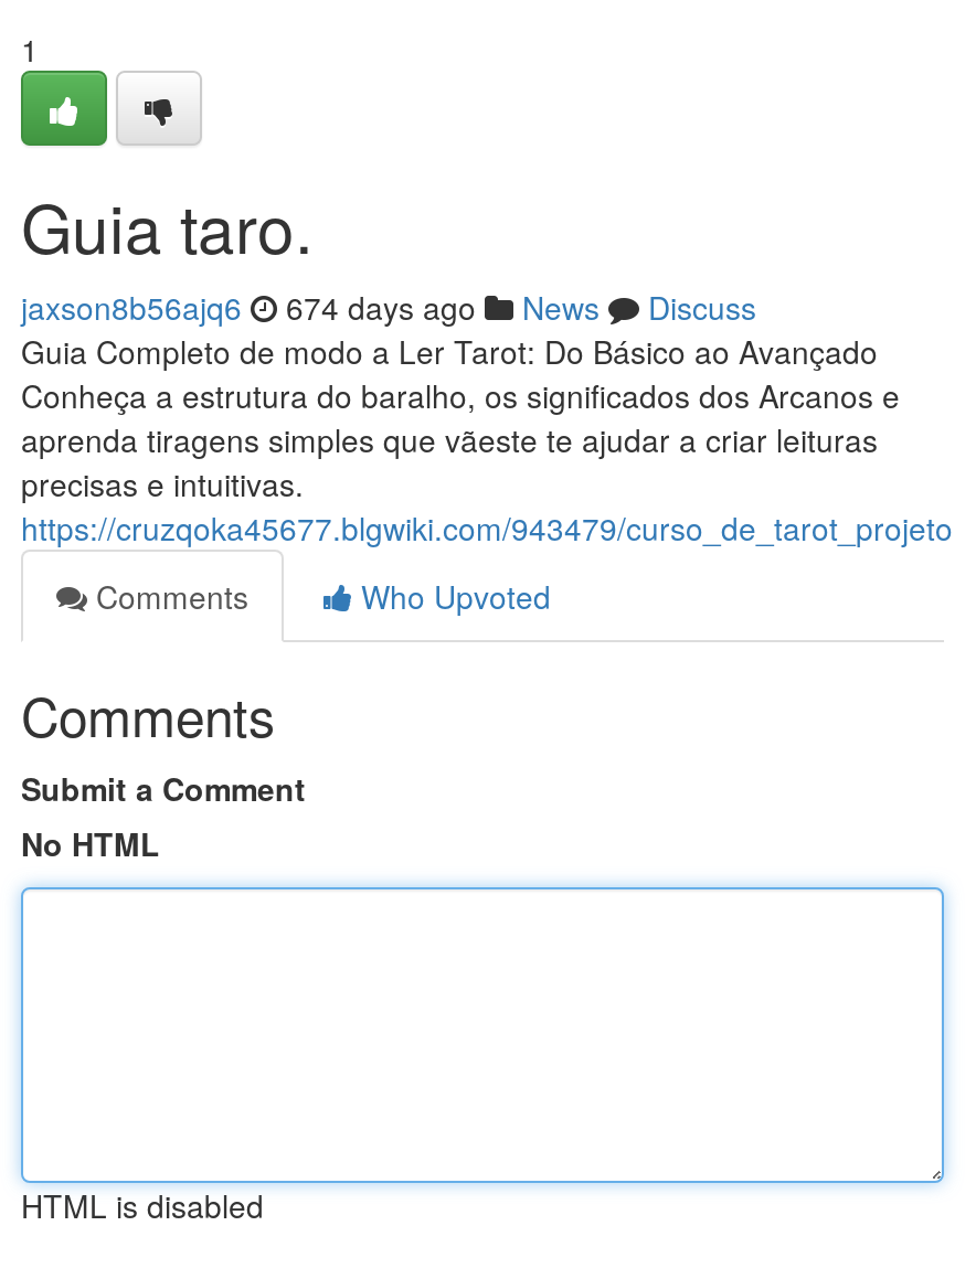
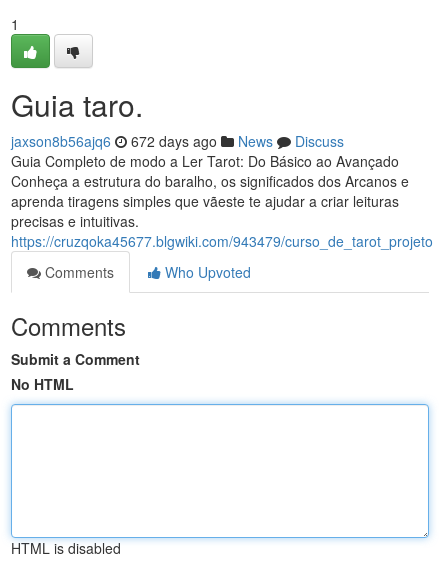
- jaxson8b56ajq6 674 days ago News Discuss
+ jaxson8b56ajq6 672 days ago News Discuss
